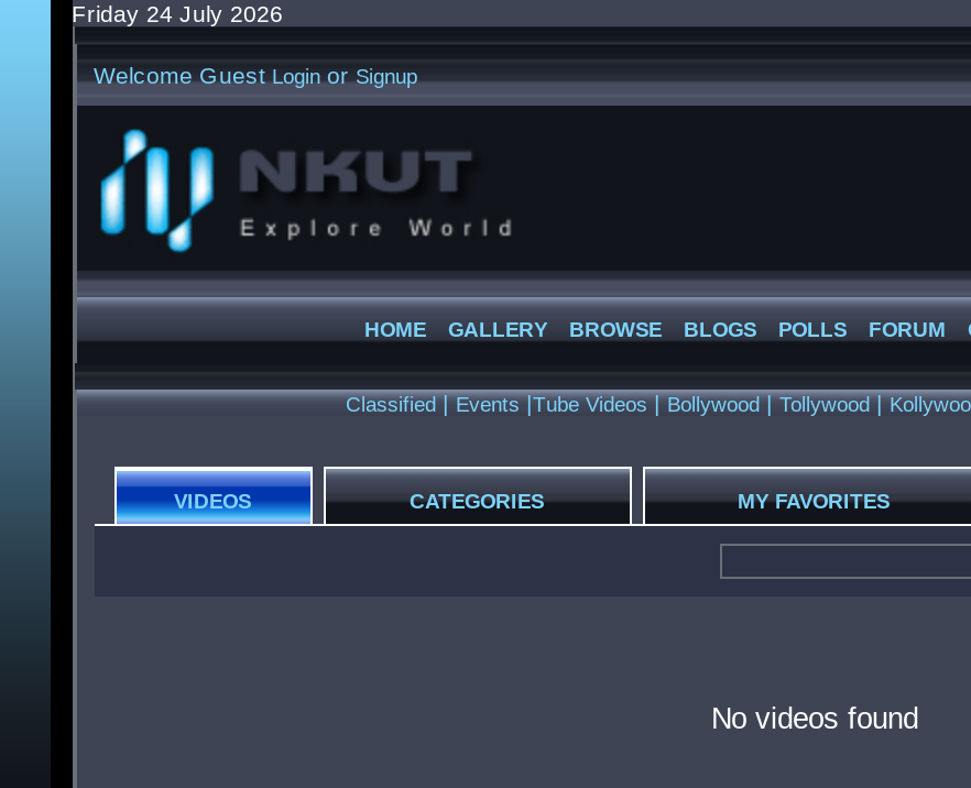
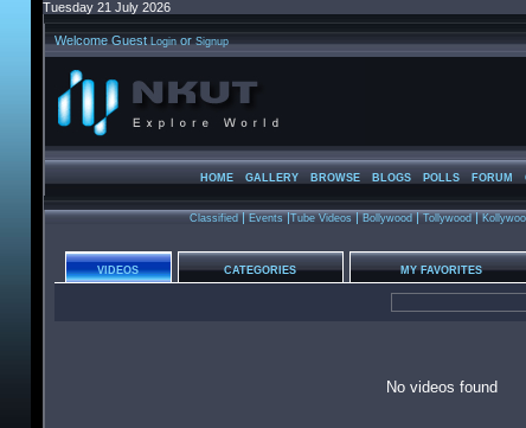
- Friday 24 July 2026
+ Tuesday 21 July 2026
